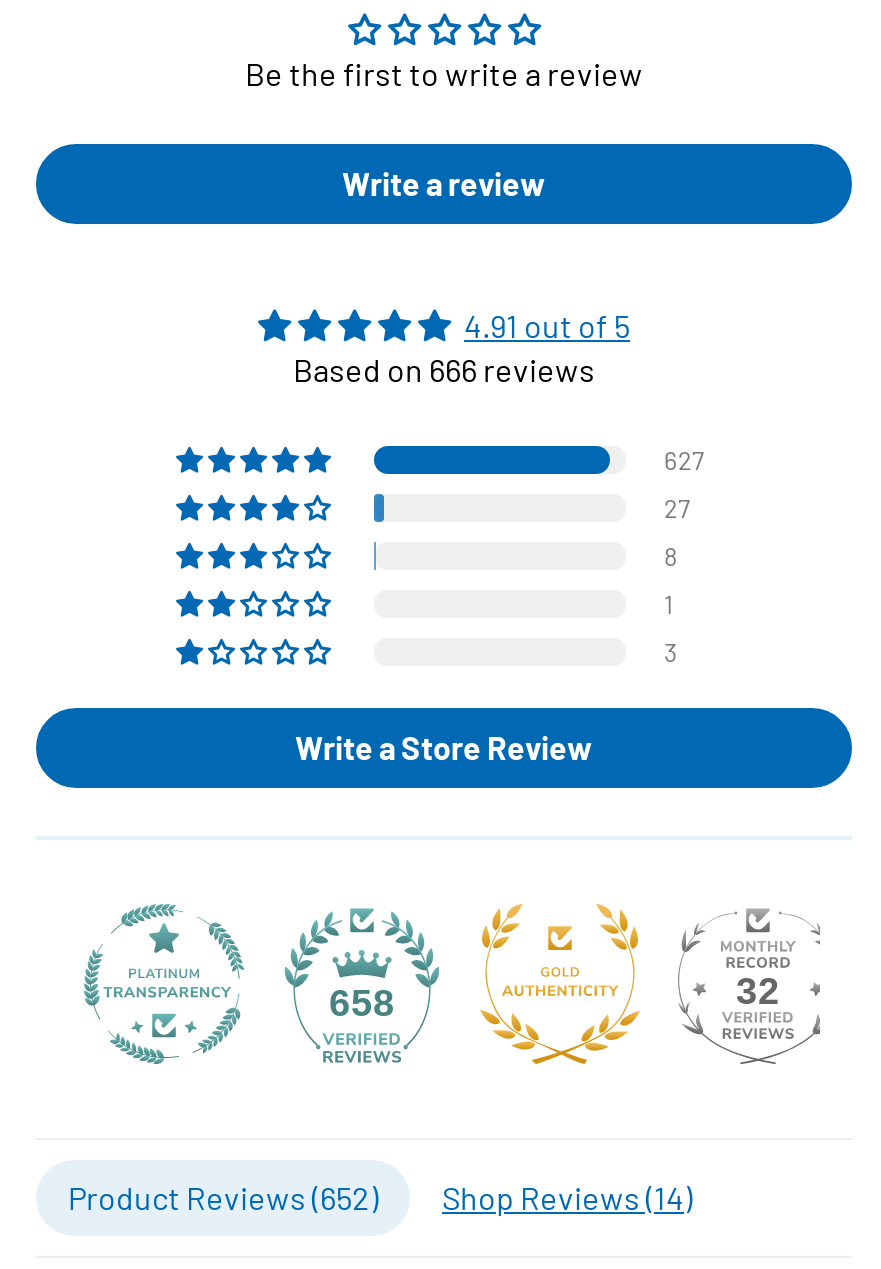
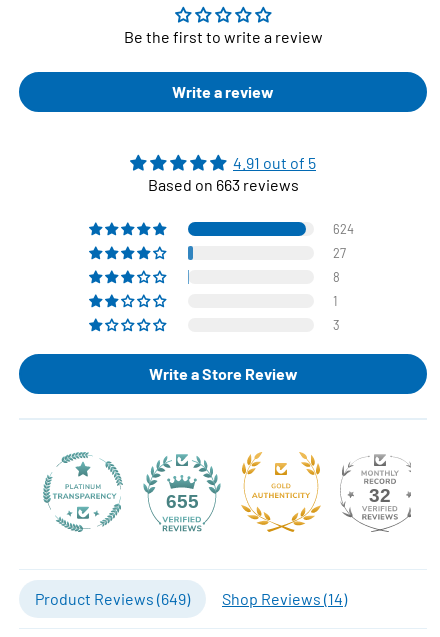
- Based on 666 reviews
+ Based on 663 reviews

- 627
+ 624

- 658
+ 655

- Product Reviews (652)
+ Product Reviews (649)
